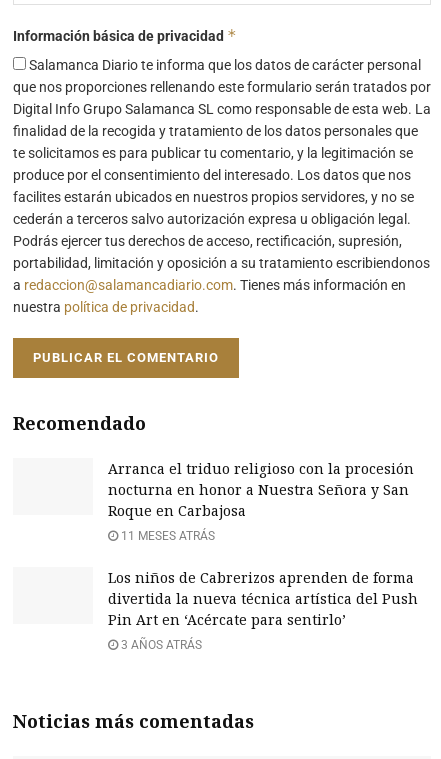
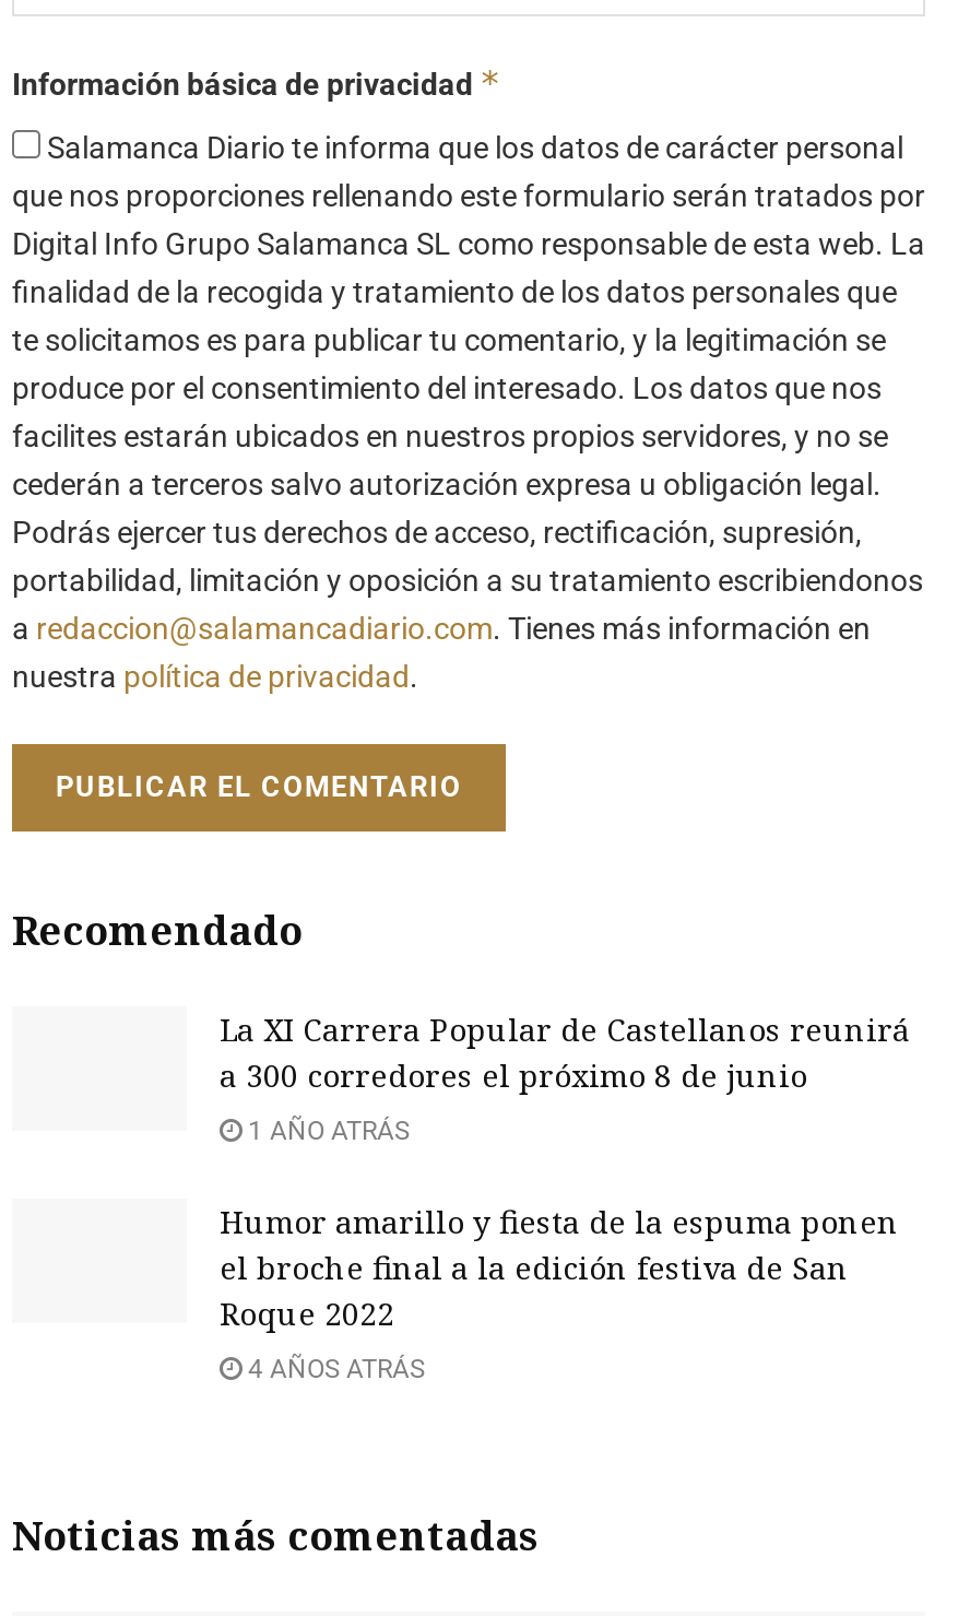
- Arranca el triduo religioso con la procesión
- nocturna en honor a Nuestra Señora y San
- Roque en Carbajosa
+ La XI Carrera Popular de Castellanos reunirá
+ a 300 corredores el próximo 8 de junio

- 11 MESES ATRÁS
+ 1 AÑO ATRÁS

- Los niños de Cabrerizos aprenden de forma
- divertida la nueva técnica artística del Push
- Pin Art en ‘Acércate para sentirlo’
+ Humor amarillo y fiesta de la espuma ponen
+ el broche final a la edición festiva de San
+ Roque 2022

- 3 AÑOS ATRÁS
+ 4 AÑOS ATRÁS
